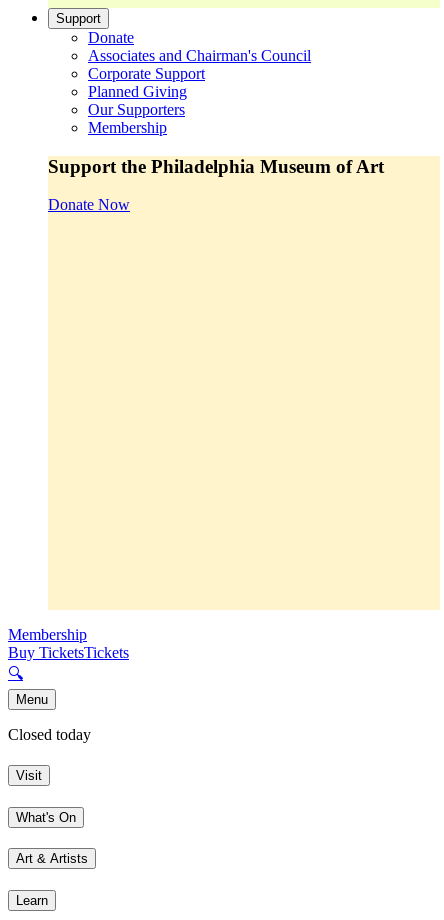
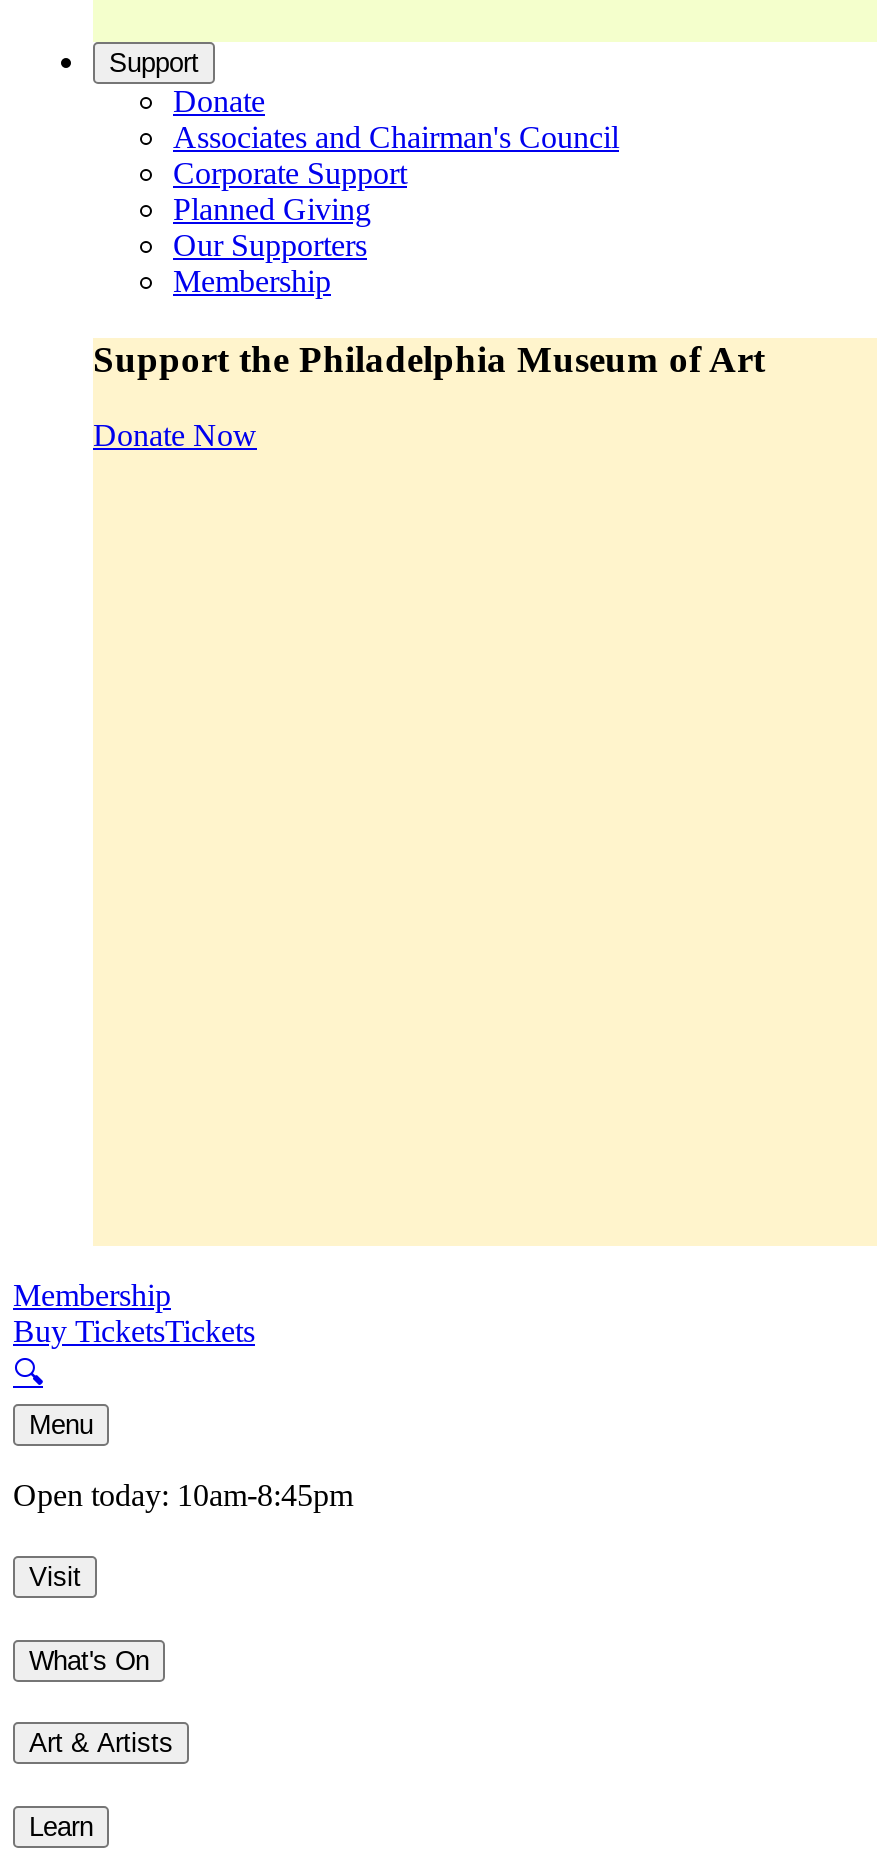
- Closed today
+ Open today: 10am-8:45pm
